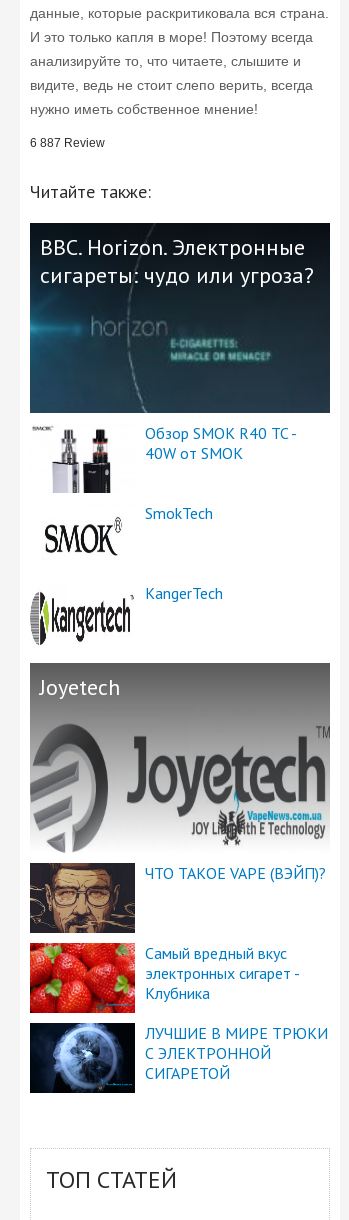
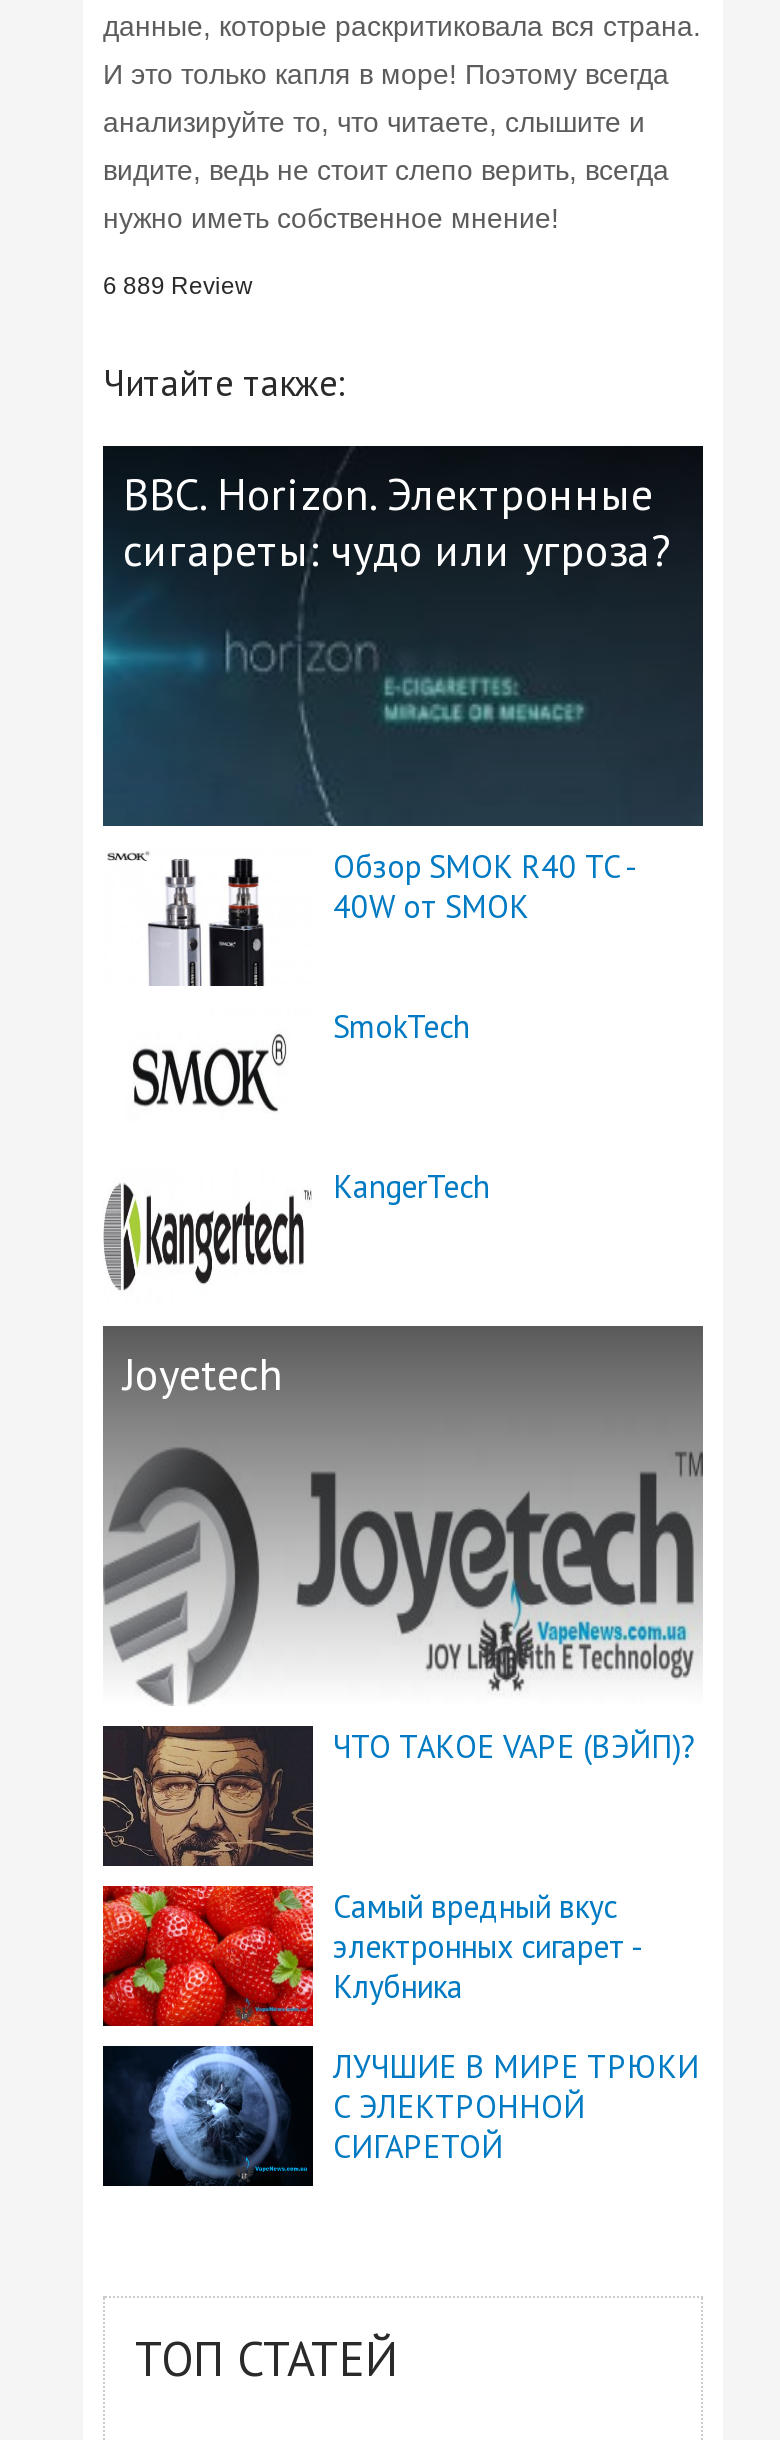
- 6 887 Review
+ 6 889 Review
